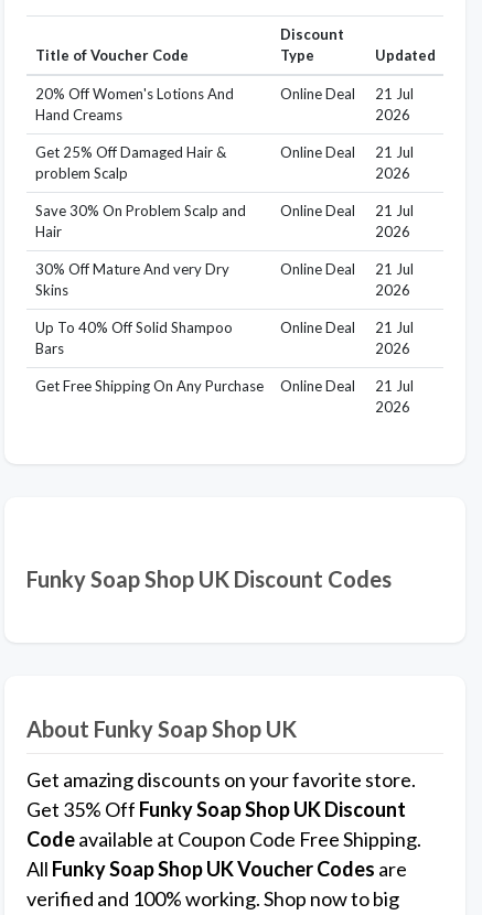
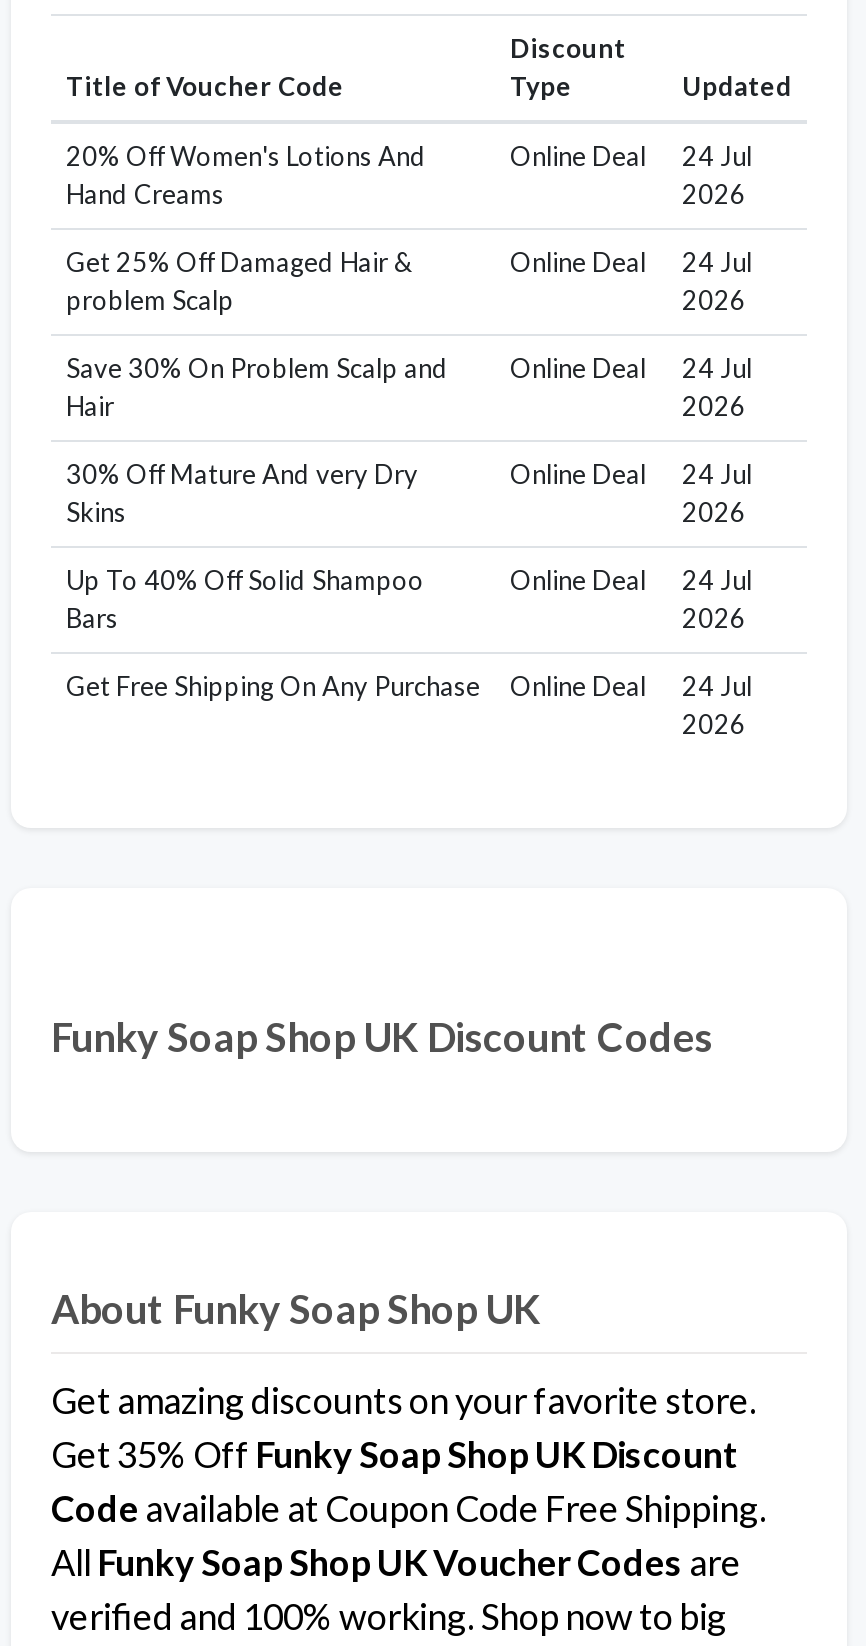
- Online Deal 21 Jul
+ Online Deal 24 Jul

- Online Deal 21 Jul
+ Online Deal 24 Jul

- Save 30% On Problem Scalp and Online Deal 21 Jul
+ Save 30% On Problem Scalp and Online Deal 24 Jul

- Online Deal 21 Jul
+ Online Deal 24 Jul

- Online Deal 21 Jul
+ Online Deal 24 Jul

- Get Free Shipping On Any Purchase Online Deal 21 Jul
+ Get Free Shipping On Any Purchase Online Deal 24 Jul
